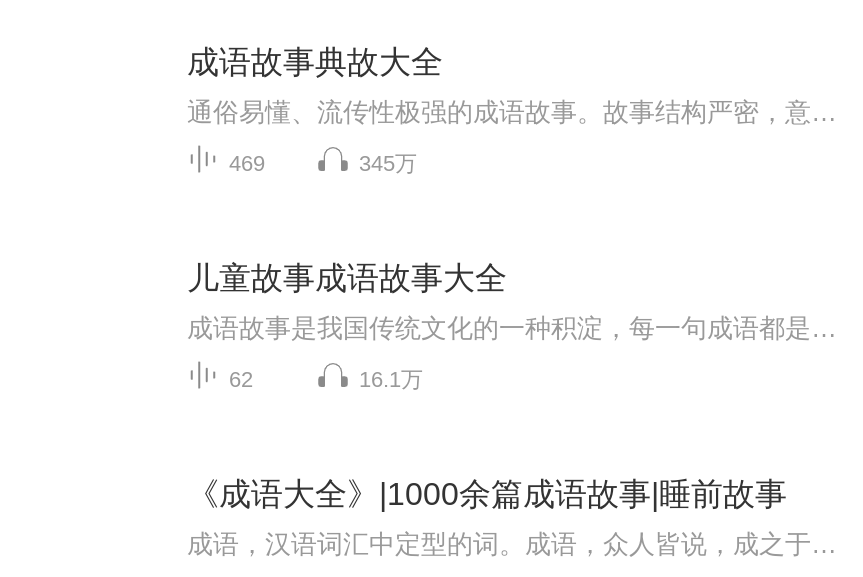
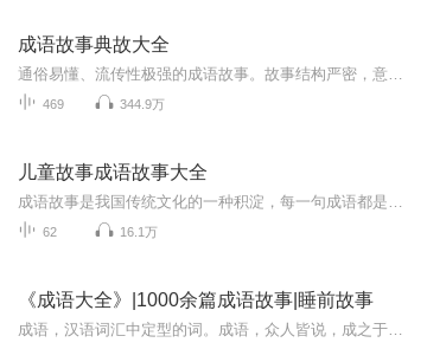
- 345万
+ 344.9万
